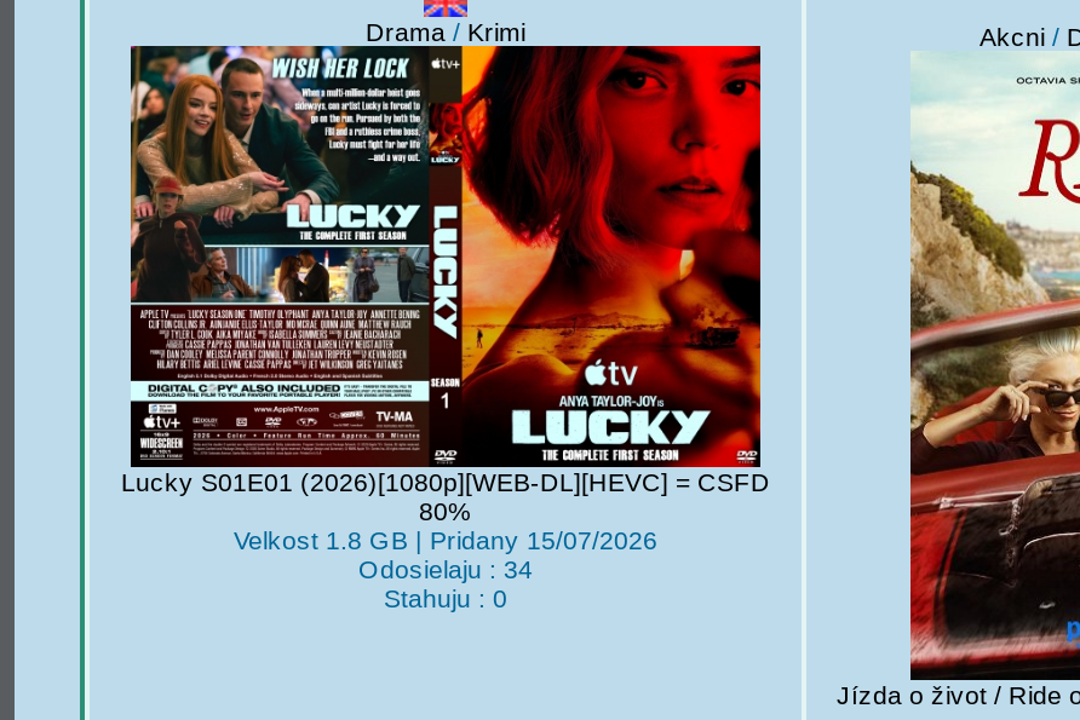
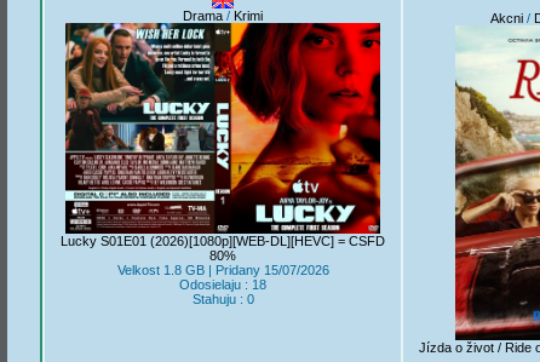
- Odosielaju : 34
+ Odosielaju : 18
